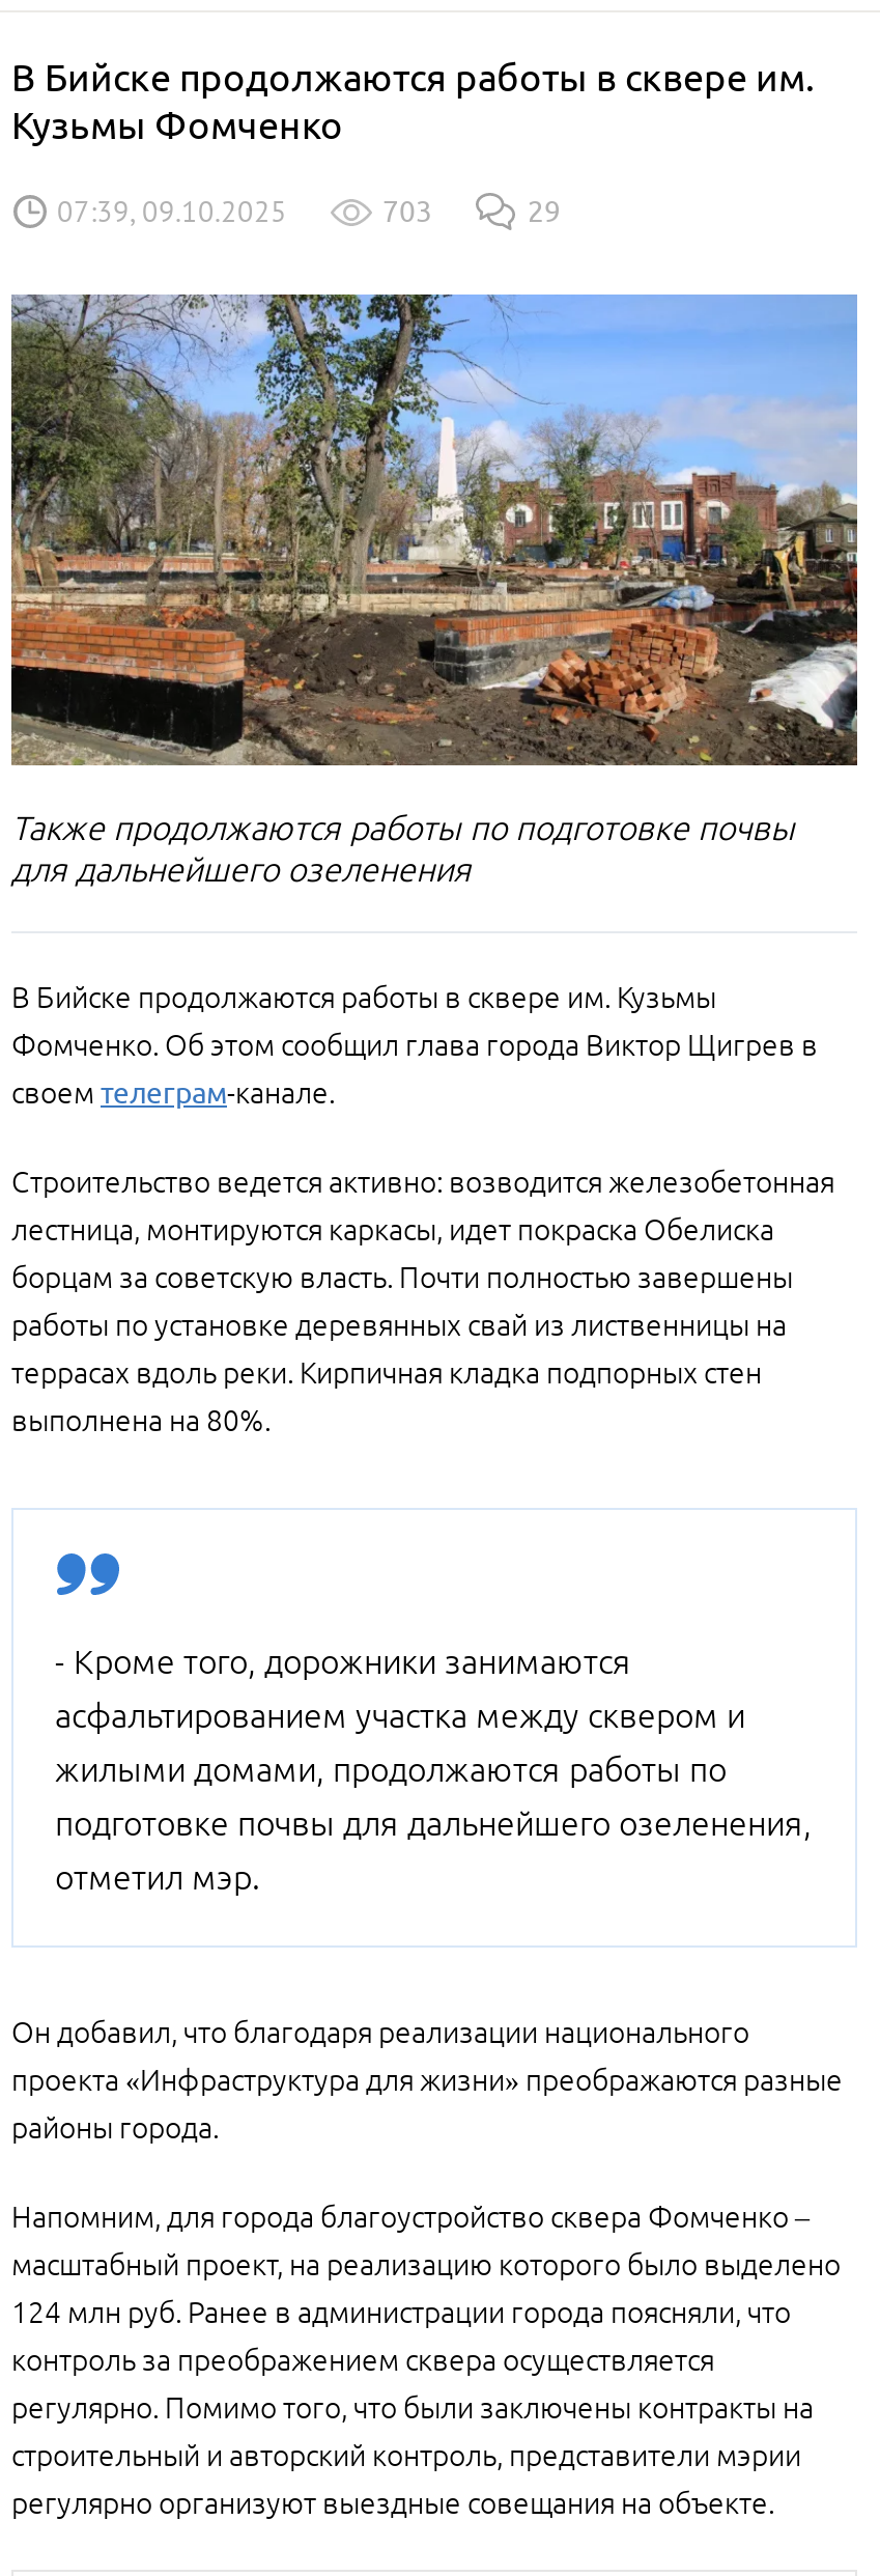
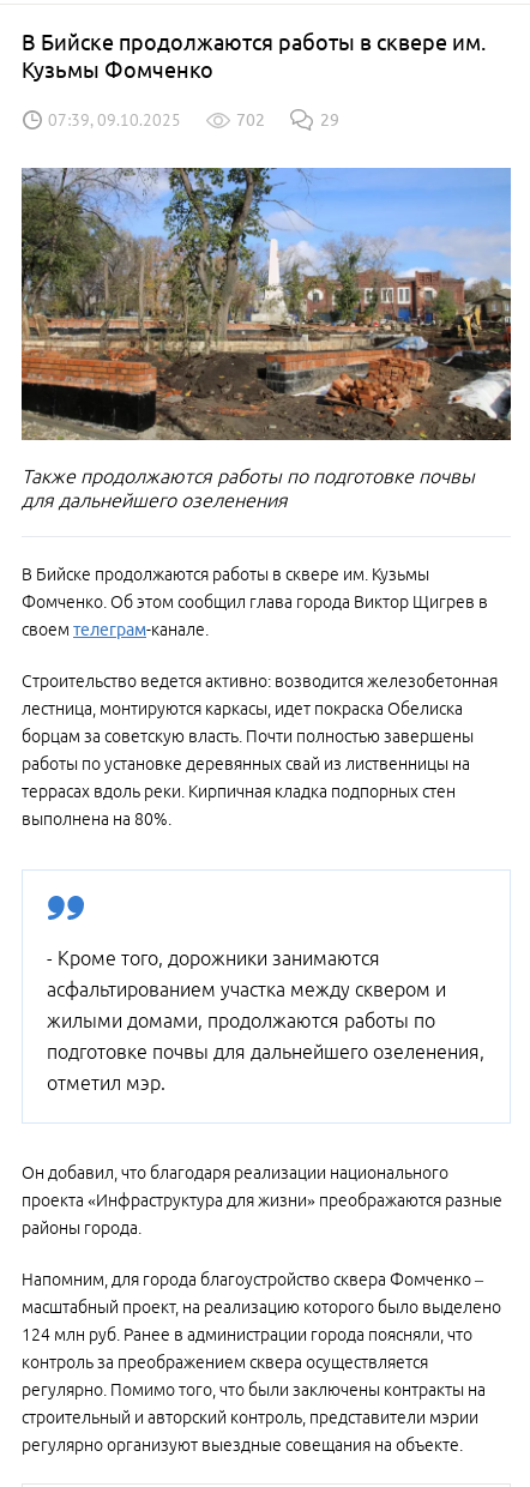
- 703
+ 702
